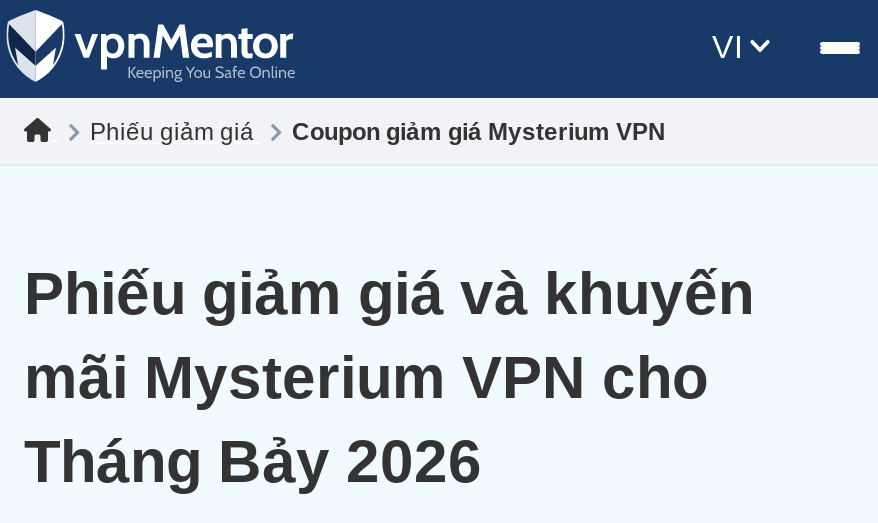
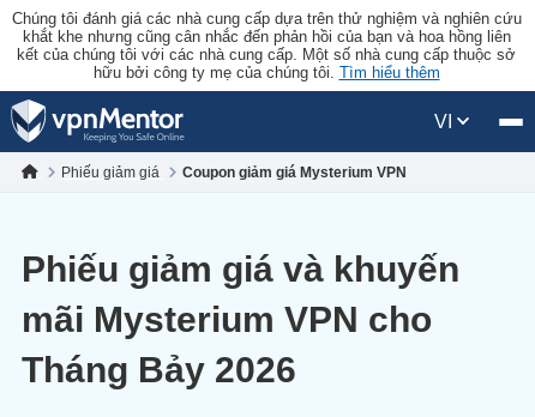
+ Chúng tôi đánh giá các nhà cung cấp dựa trên thử nghiệm và nghiên cứu
+ khắt khe nhưng cũng cân nhắc đến phản hồi của bạn và hoa hồng liên
+ kết của chúng tôi với các nhà cung cấp. Một số nhà cung cấp thuộc sở
+ hữu bởi công ty mẹ của chúng tôi. Tìm hiểu thêm
